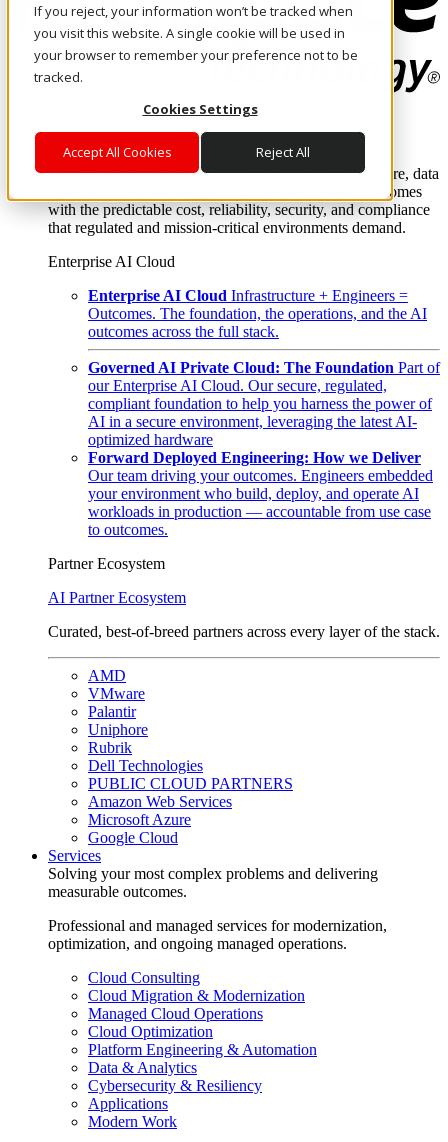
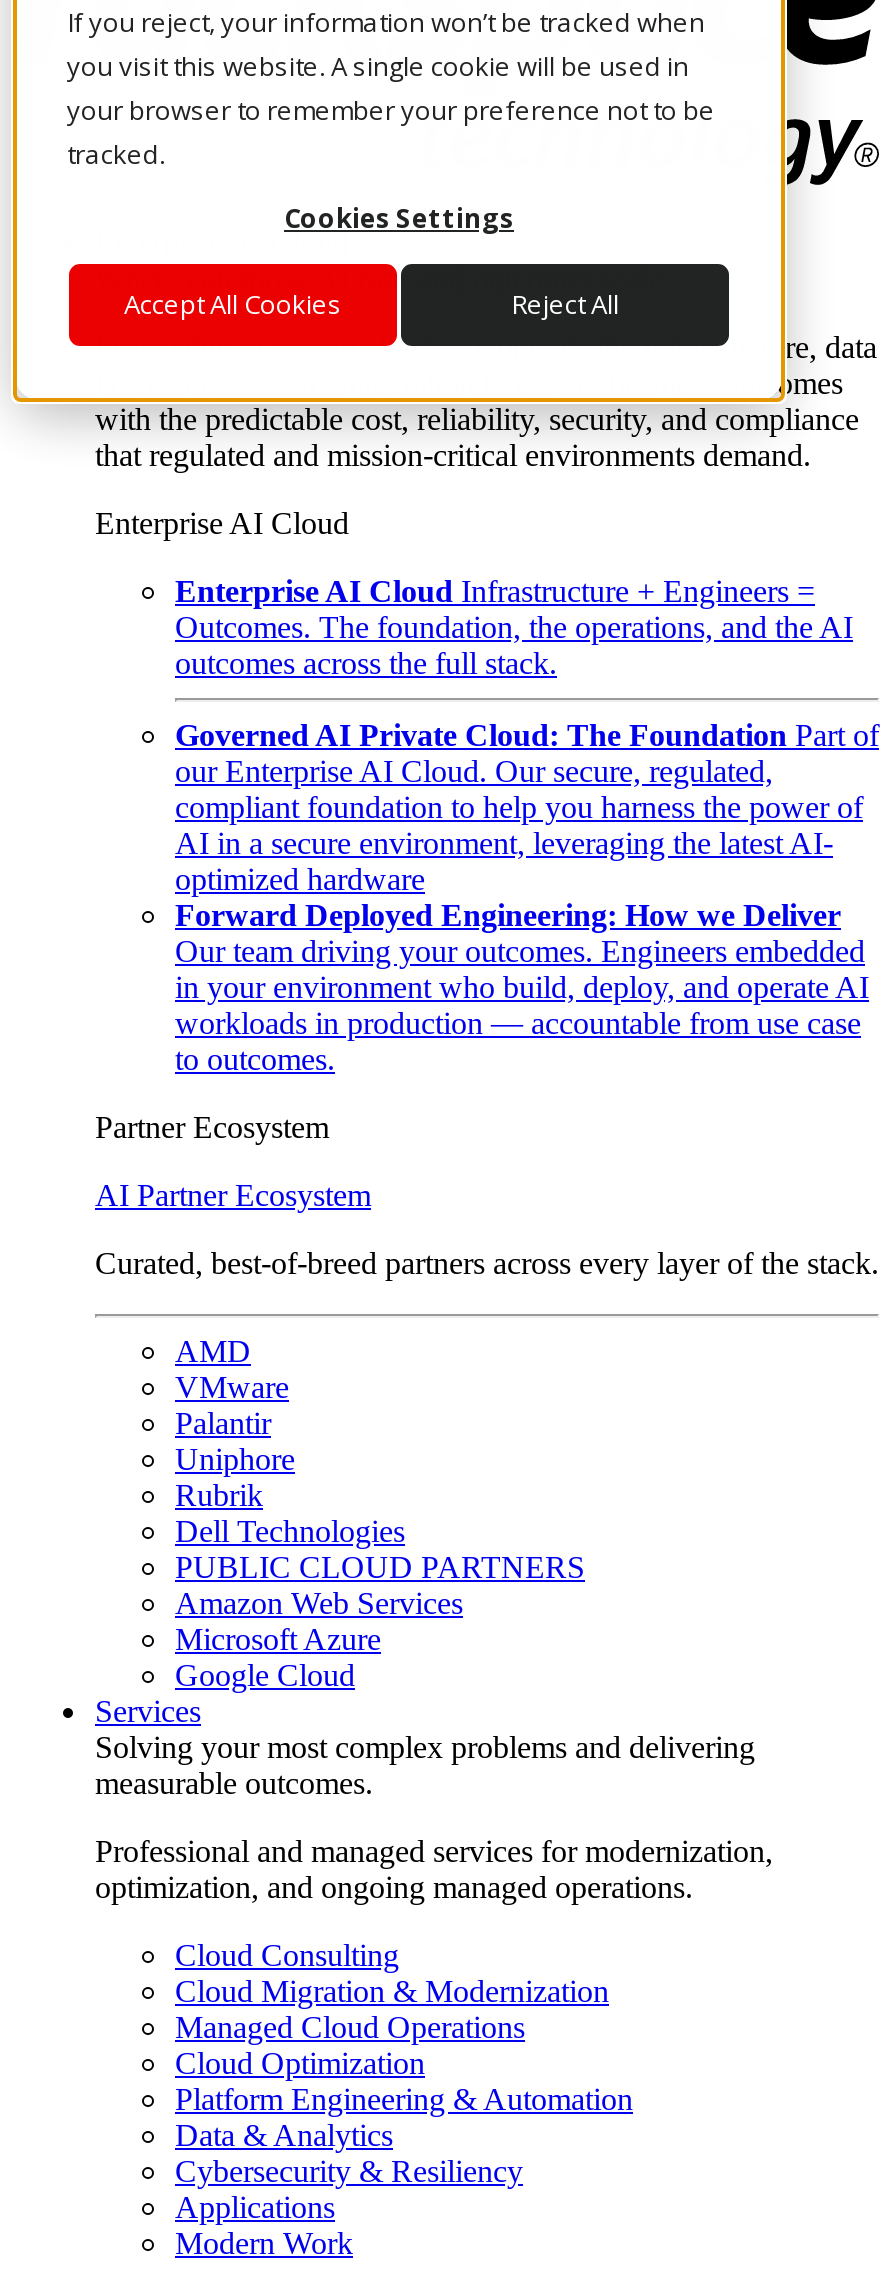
- your environment who build, deploy, and operate AI
+ in your environment who build, deploy, and operate AI
